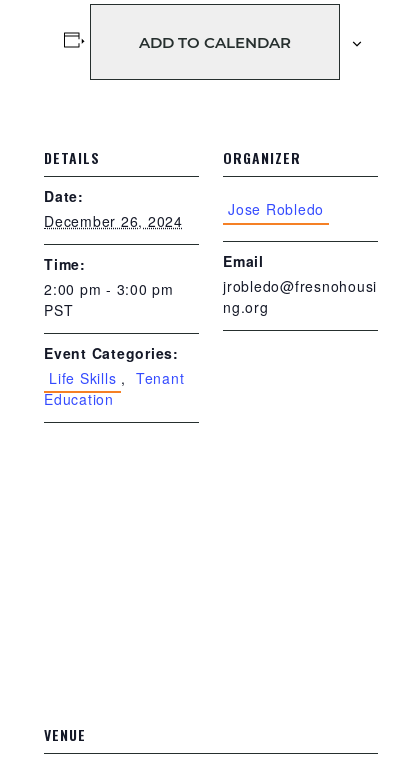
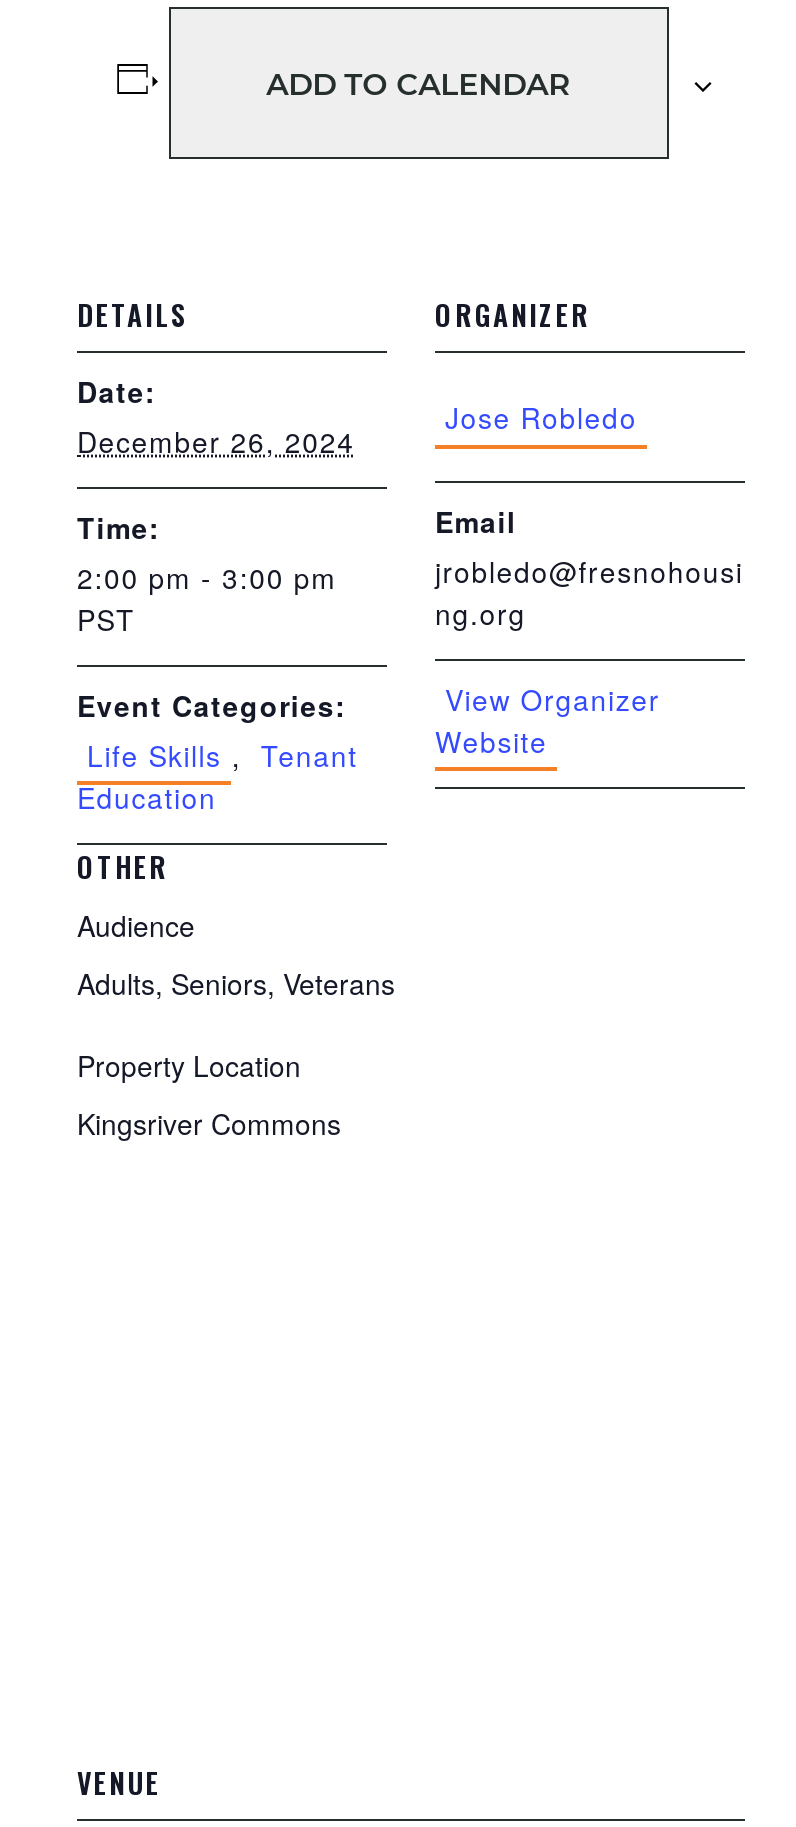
+ View Organizer
+ Website
+ OTHER
+ Audience
+ Adults, Seniors, Veterans
+ Property Location
+ Kingsriver Commons
